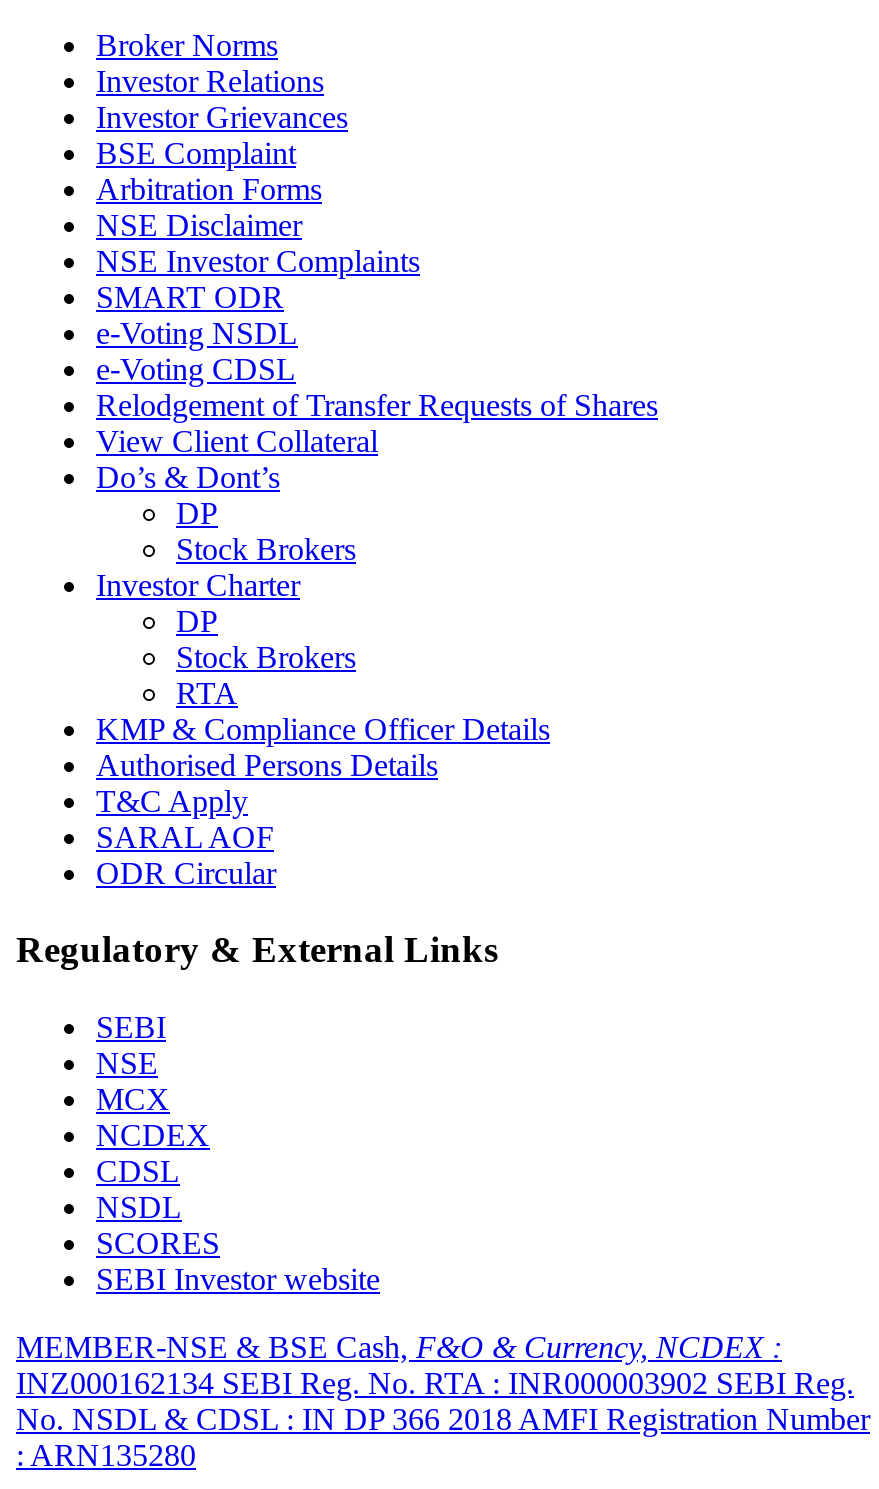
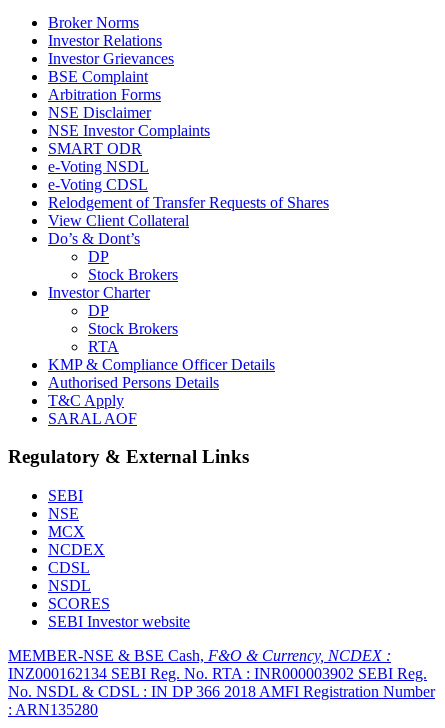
- ODR Circular
